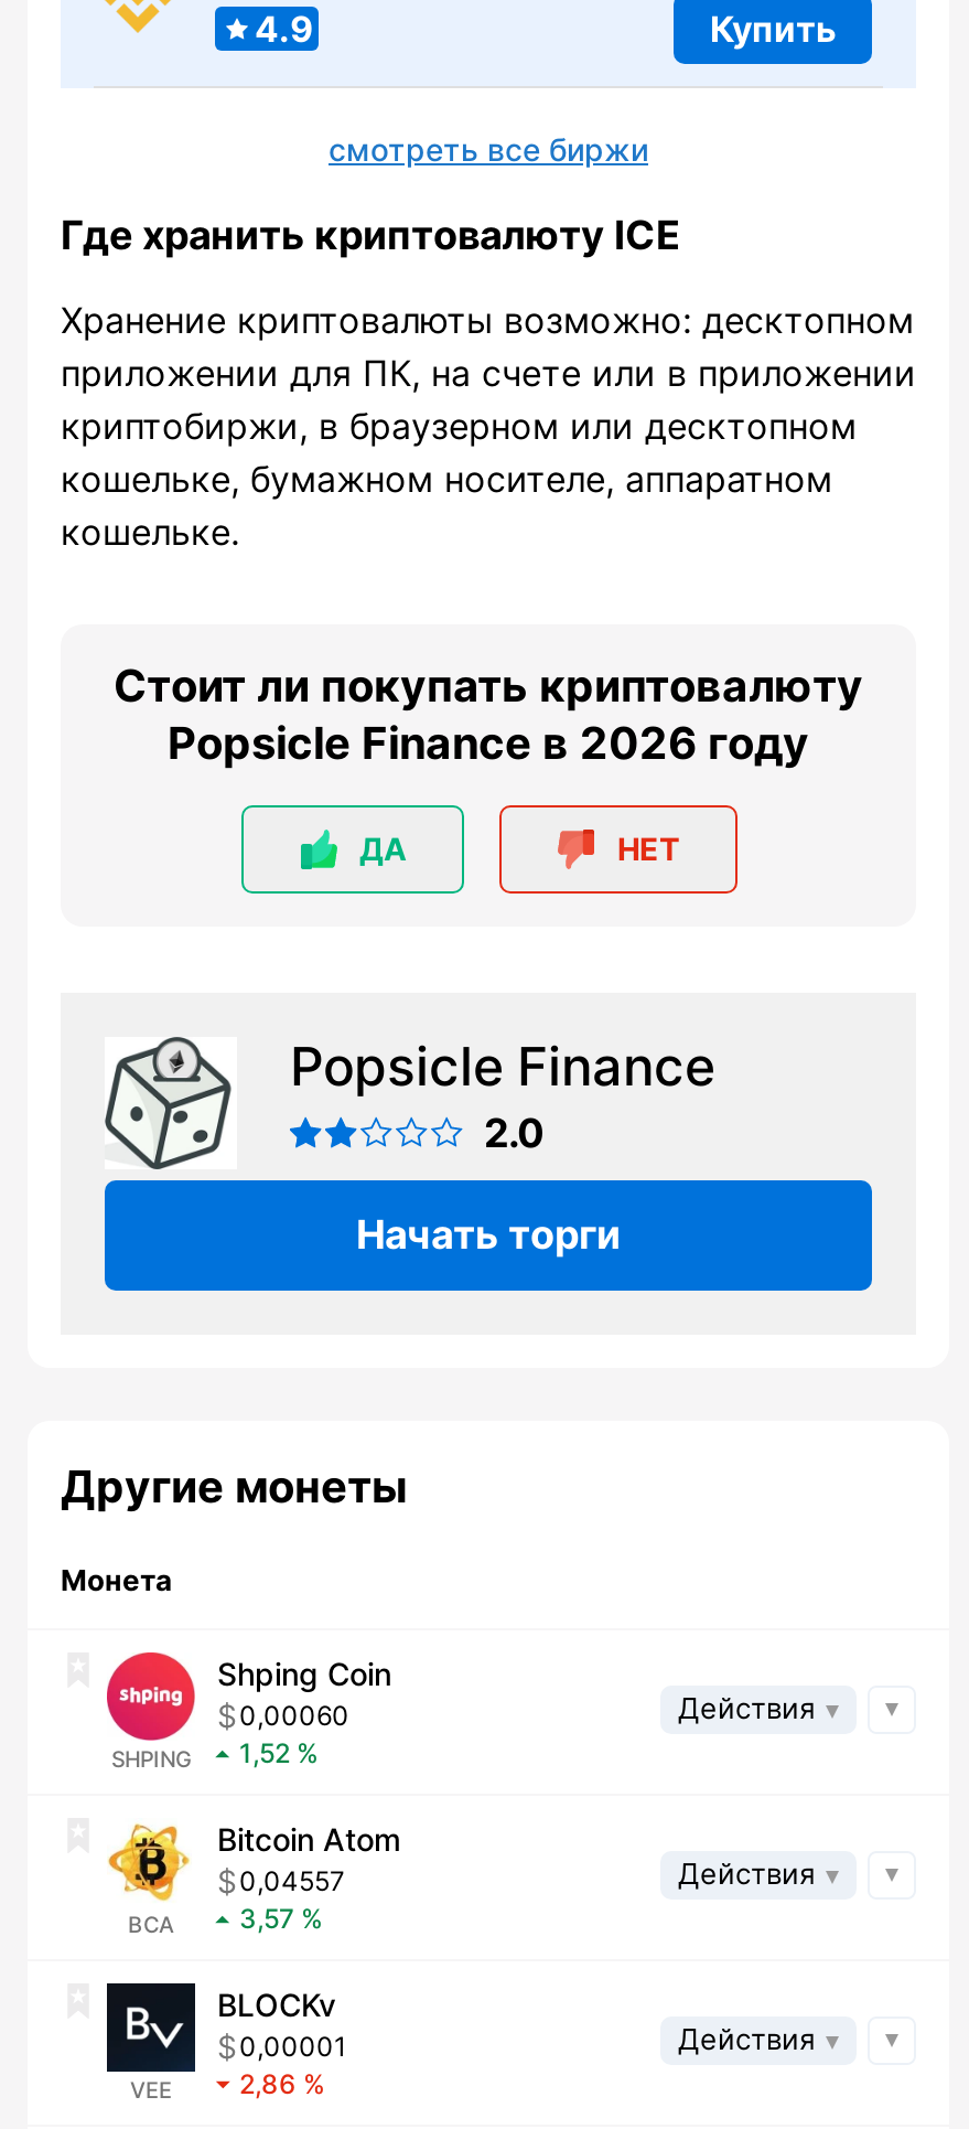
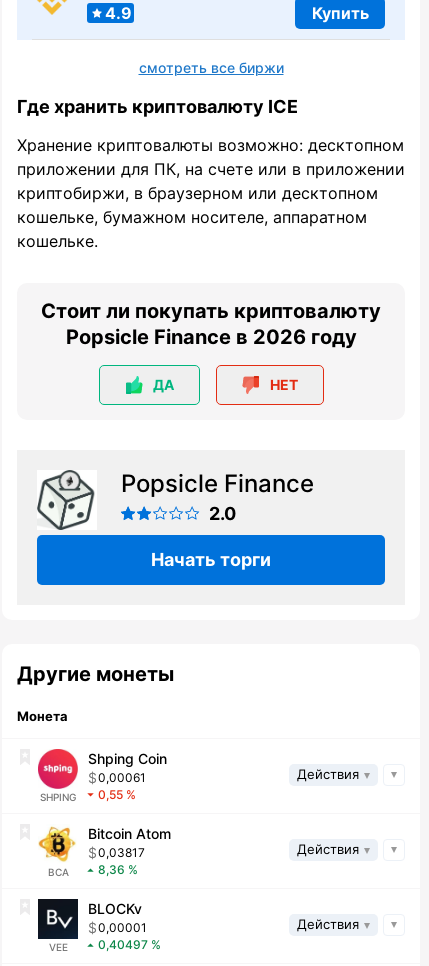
- 0,00060
+ 0,00061

- SHPING 1,52
+ SHPING 0,55

- 0,04557
+ 0,03817

- 3,57
+ 8,36

- 2,86
+ 0,40497
